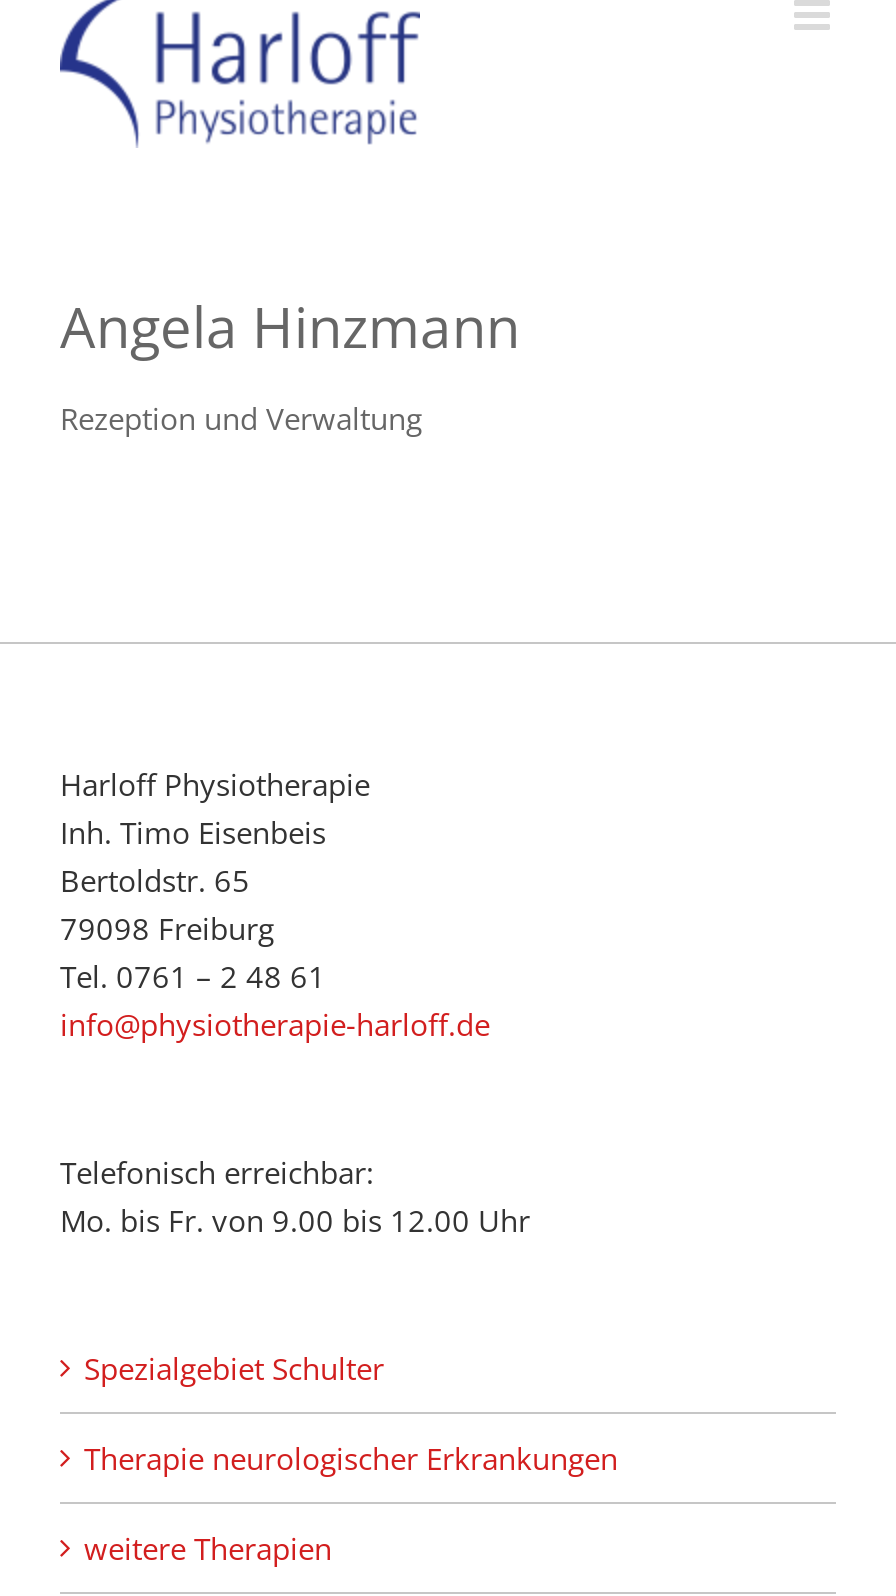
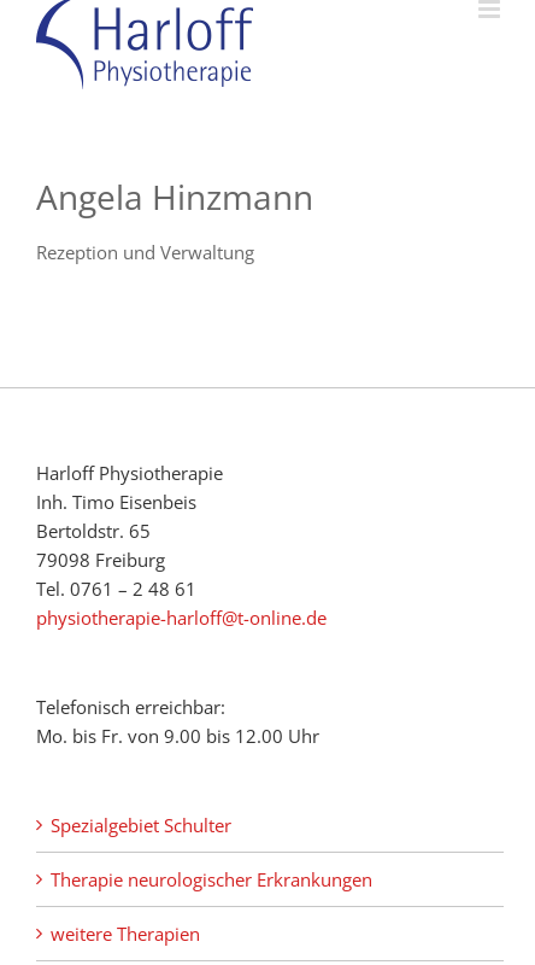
- info@physiotherapie-harloff.de
+ physiotherapie-harloff@t-online.de
